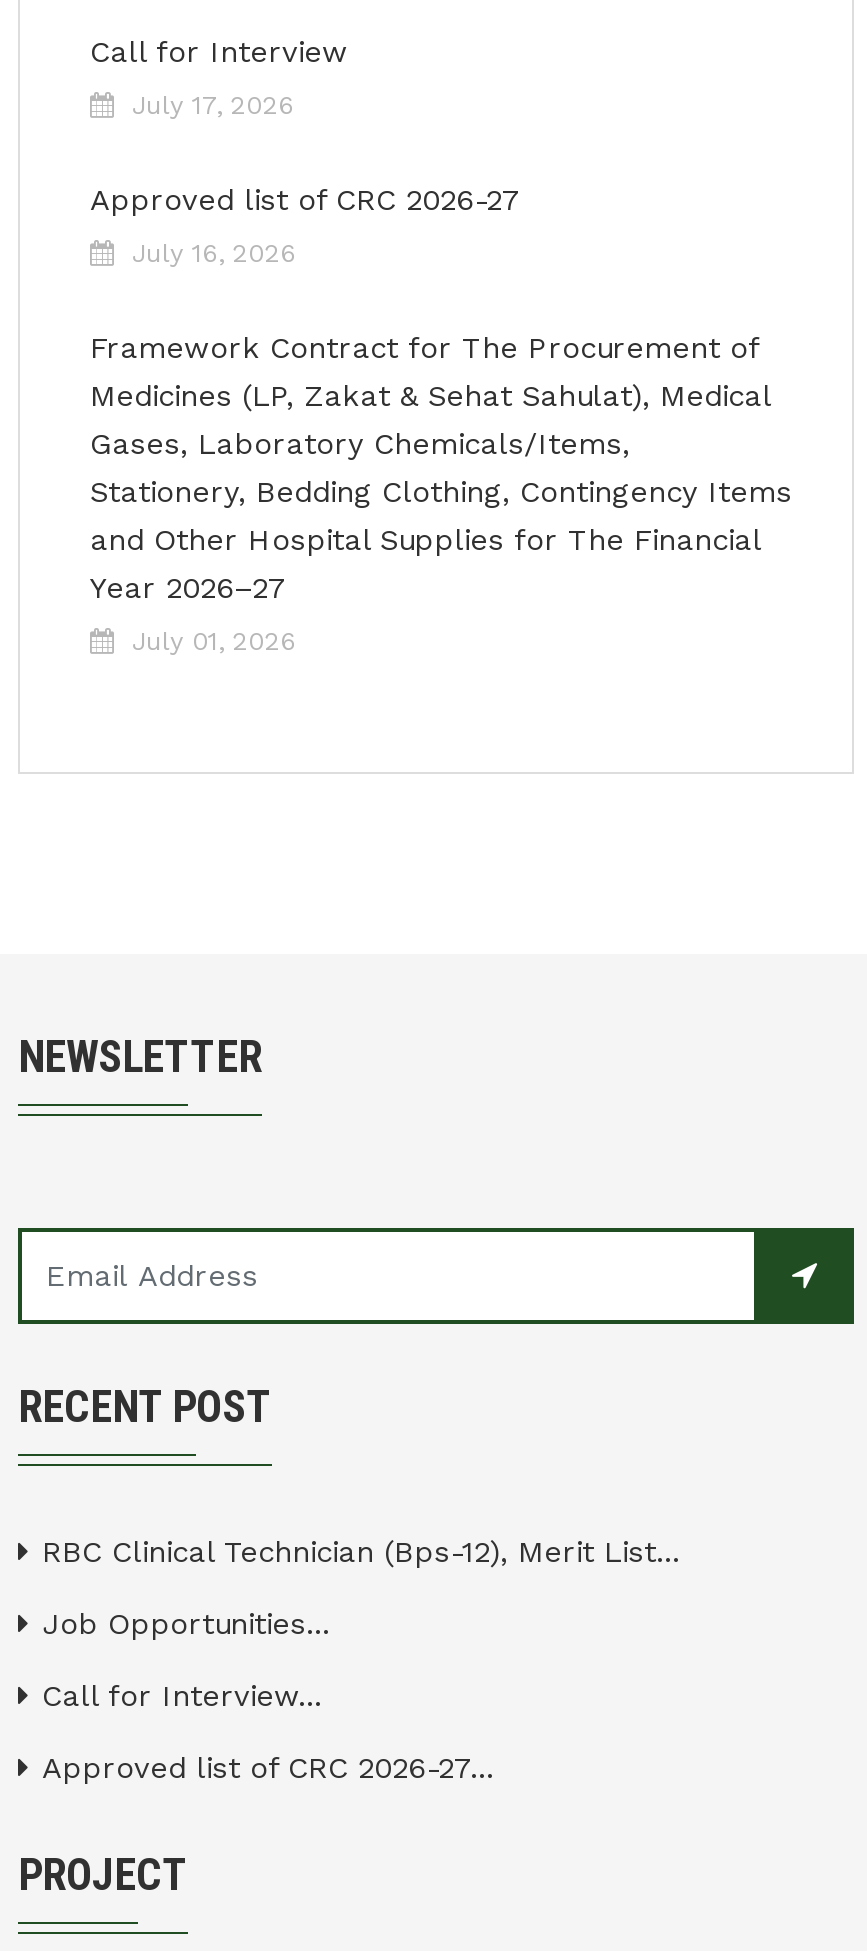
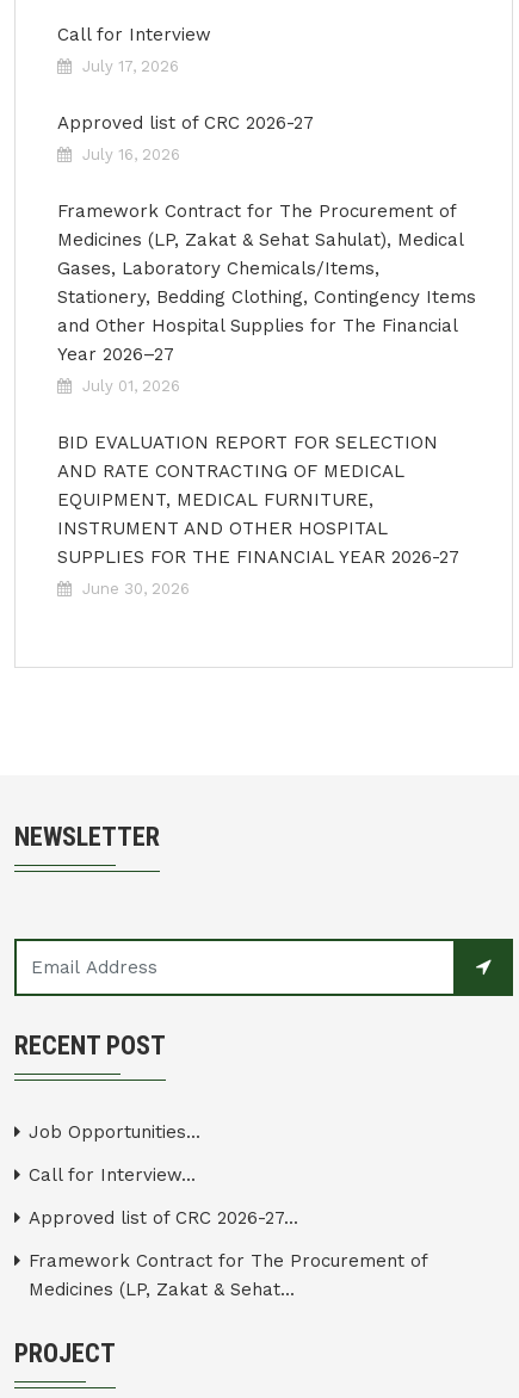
+ BID EVALUATION REPORT FOR SELECTION
+ AND RATE CONTRACTING OF MEDICAL
+ EQUIPMENT, MEDICAL FURNITURE,
+ INSTRUMENT AND OTHER HOSPITAL
+ SUPPLIES FOR THE FINANCIAL YEAR 2026-27
+ June 30, 2026

- RBC Clinical Technician (Bps-12), Merit List...

+ Framework Contract for The Procurement of
+ Medicines (LP, Zakat & Sehat...
